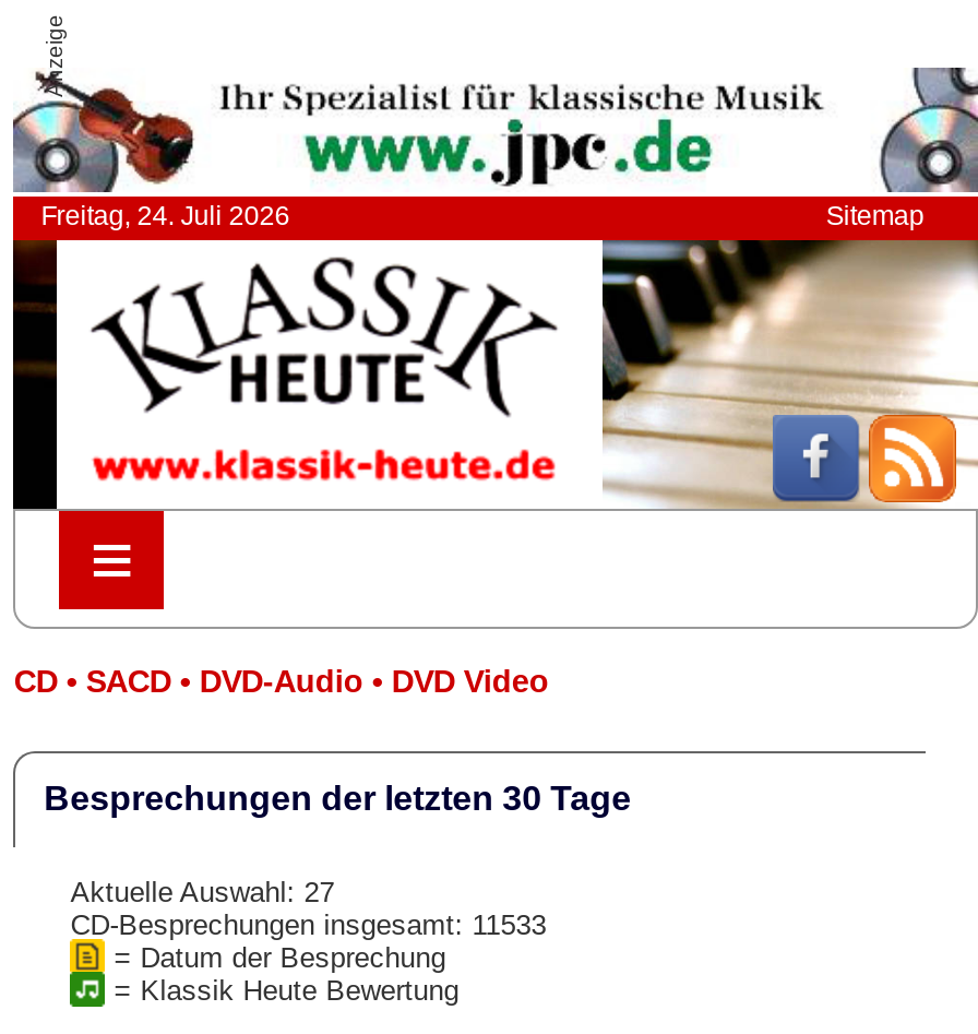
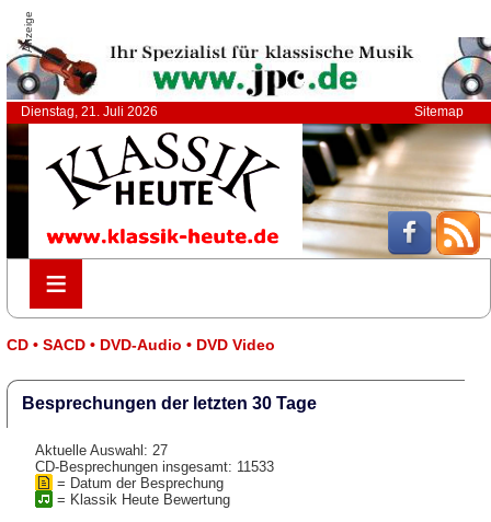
- Freitag, 24. Juli 2026
+ Dienstag, 21. Juli 2026
